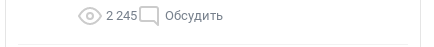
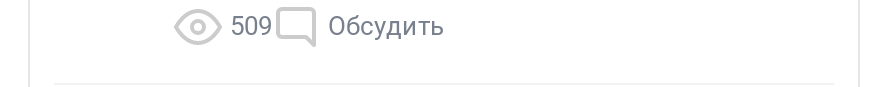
- 2 245 Обсудить
+ 509 Обсудить
